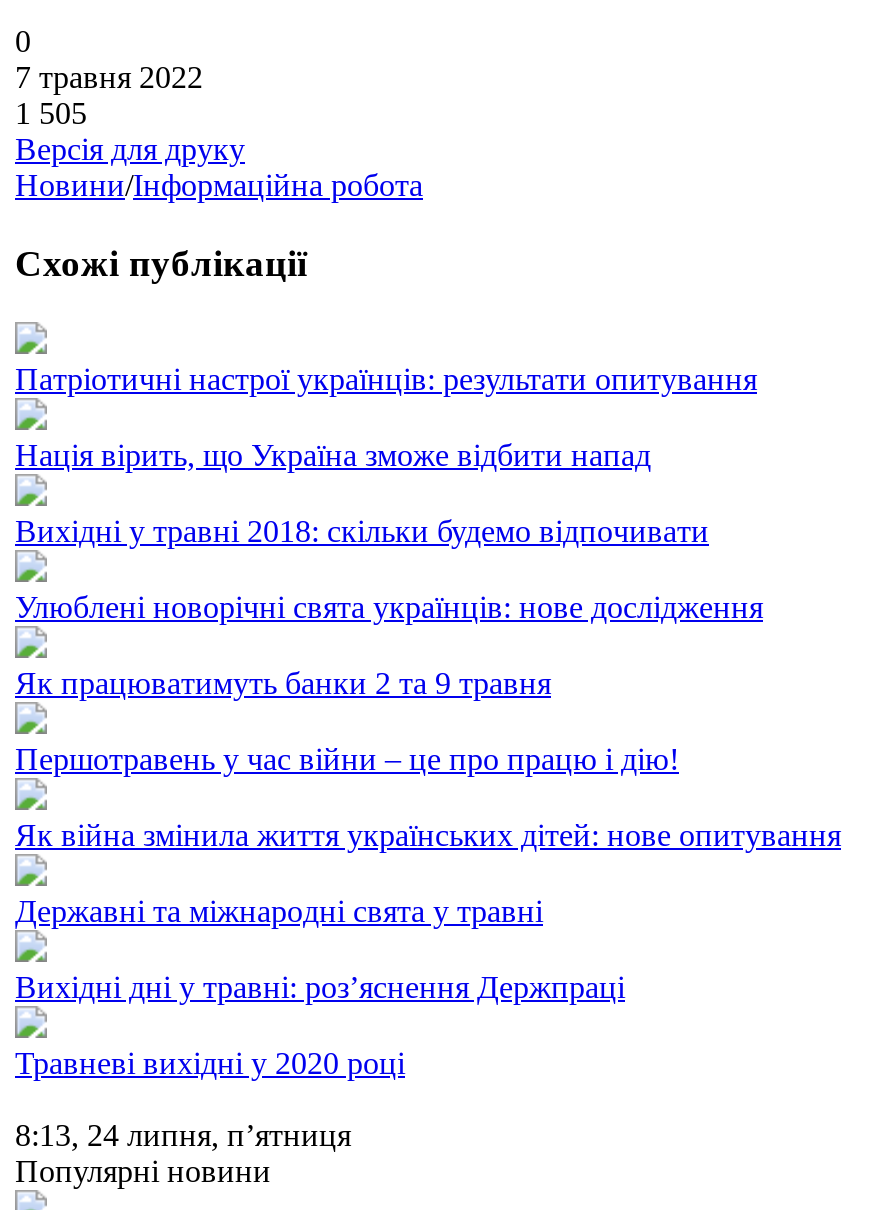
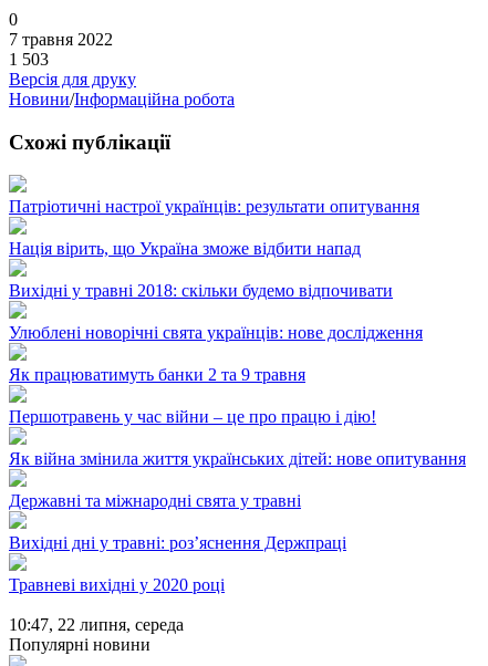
- 1 505
+ 1 503

- 8:13, 24 липня, п’ятниця
+ 10:47, 22 липня, середа
